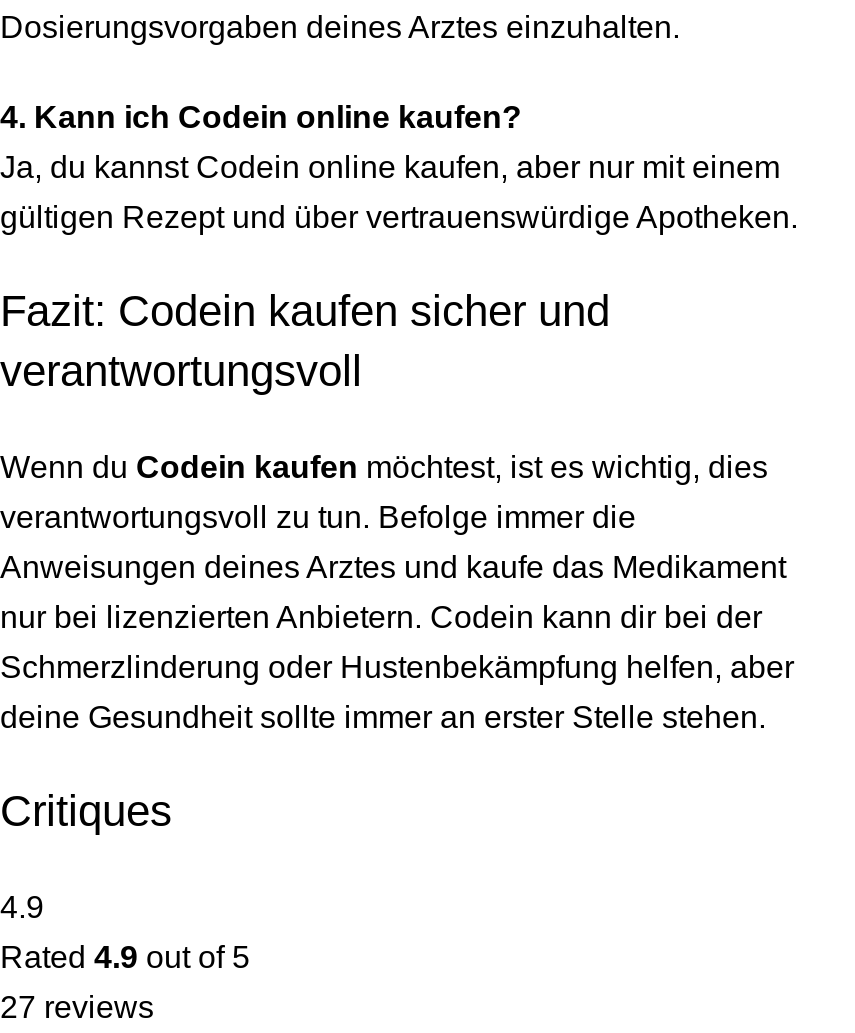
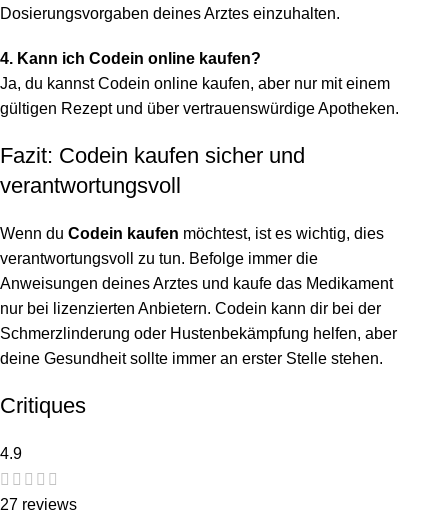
- Rated 4.9 out of 5
